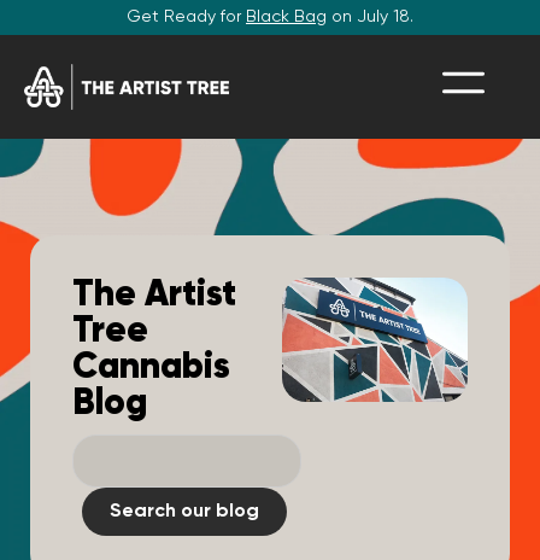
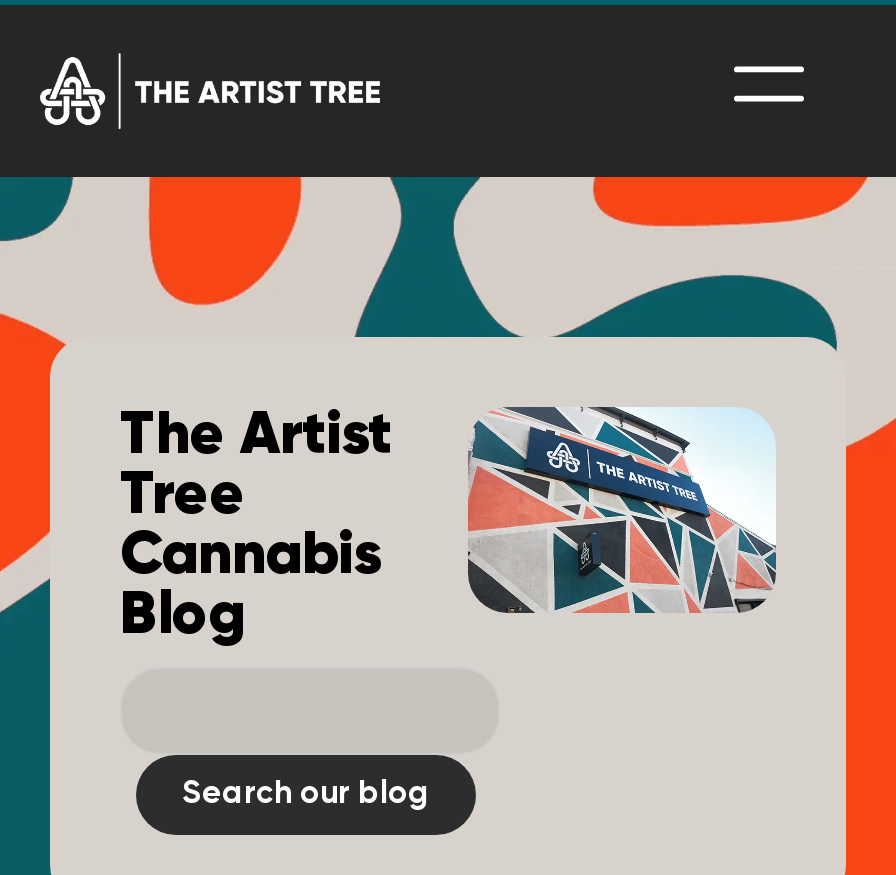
- Get Ready for Black Bag on July 18.
